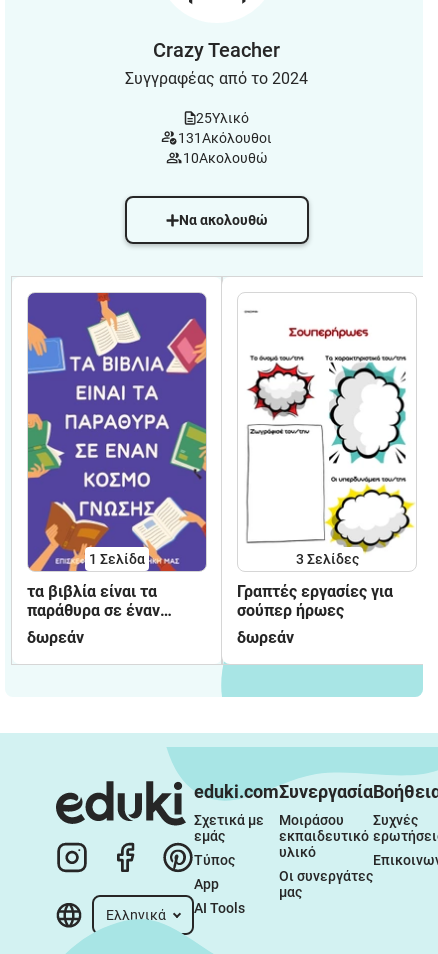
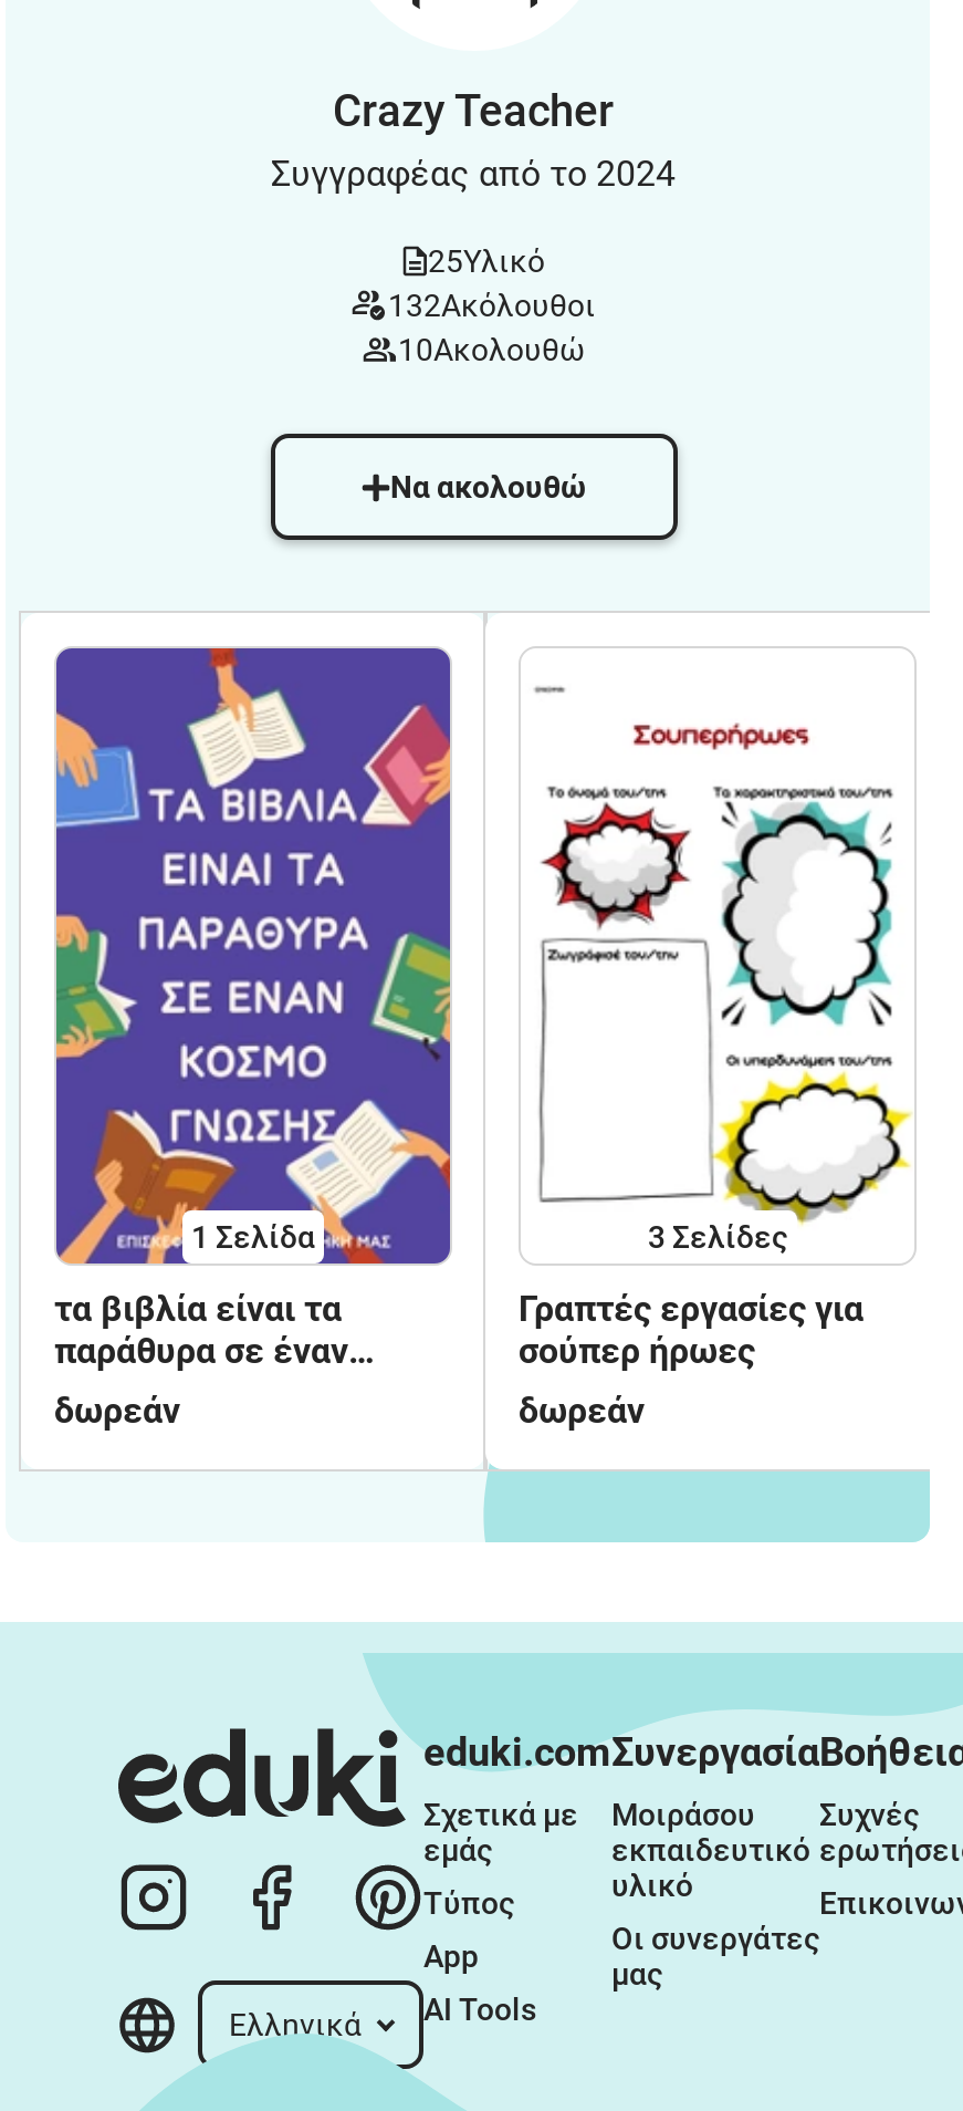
- 131Ακόλουθοι
+ 132Ακόλουθοι
